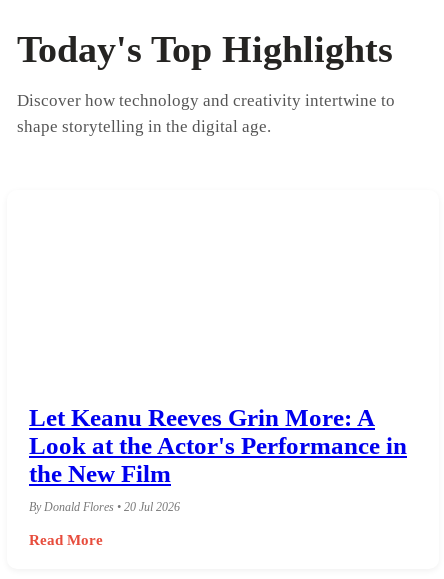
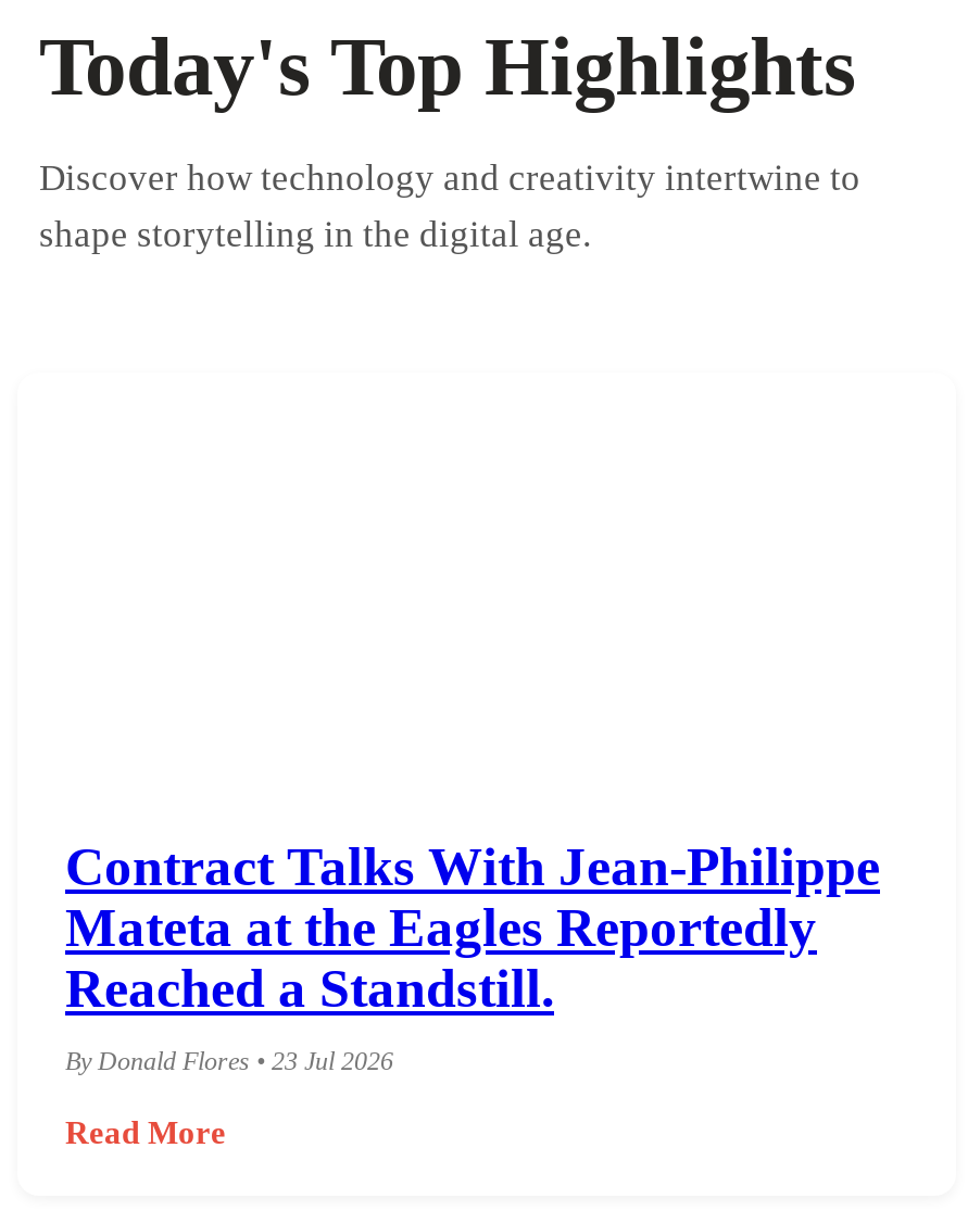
- Let Keanu Reeves Grin More: A
- Look at the Actor's Performance in
- the New Film
+ Contract Talks With Jean-Philippe
+ Mateta at the Eagles Reportedly
+ Reached a Standstill.

- By Donald Flores • 20 Jul 2026
+ By Donald Flores • 23 Jul 2026
